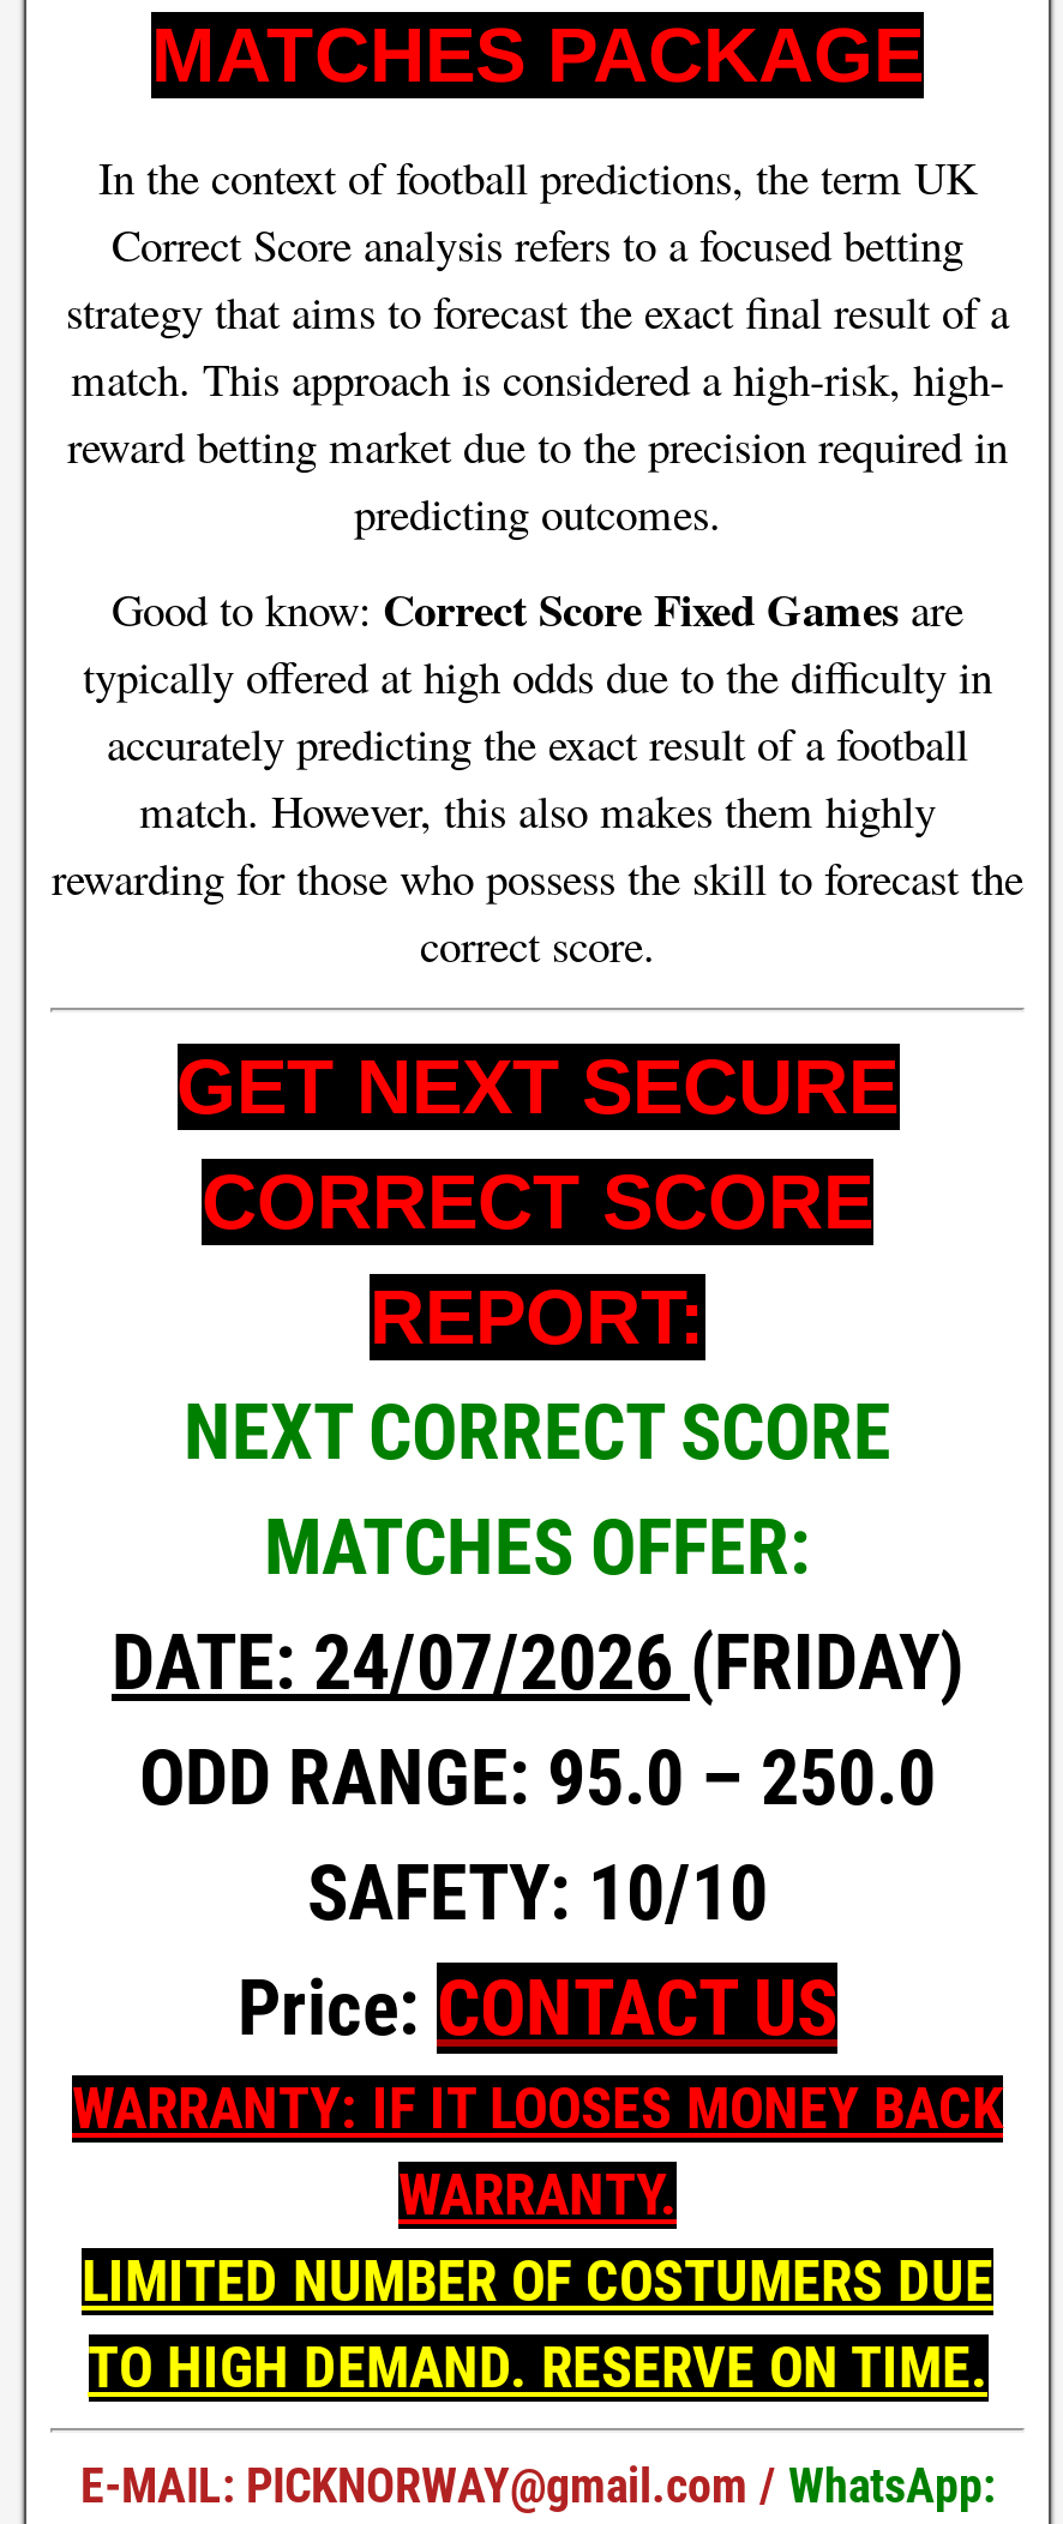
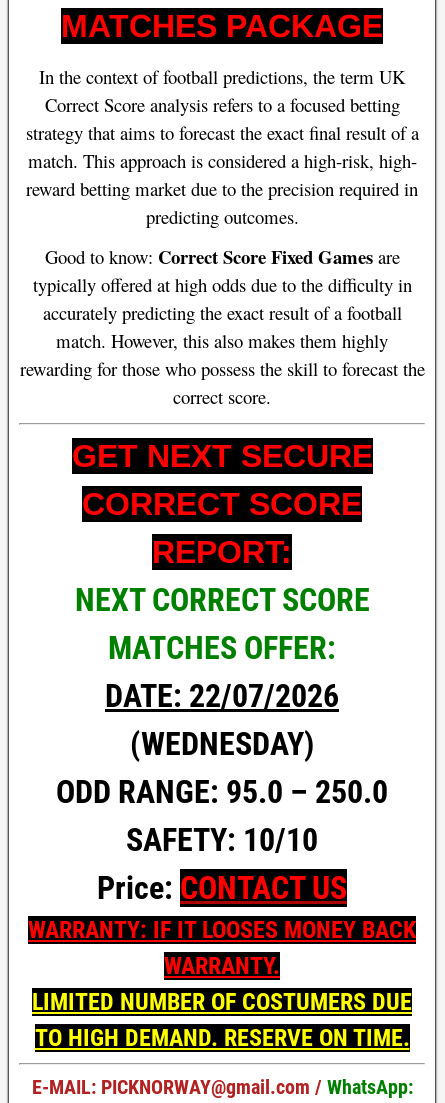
- DATE: 24/07/2026 (FRIDAY)
+ DATE: 22/07/2026
+ (WEDNESDAY)
